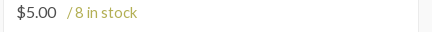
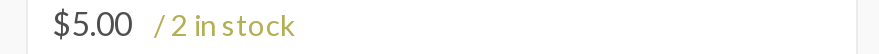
- $5.00 / 8 in stock
+ $5.00 / 2 in stock
